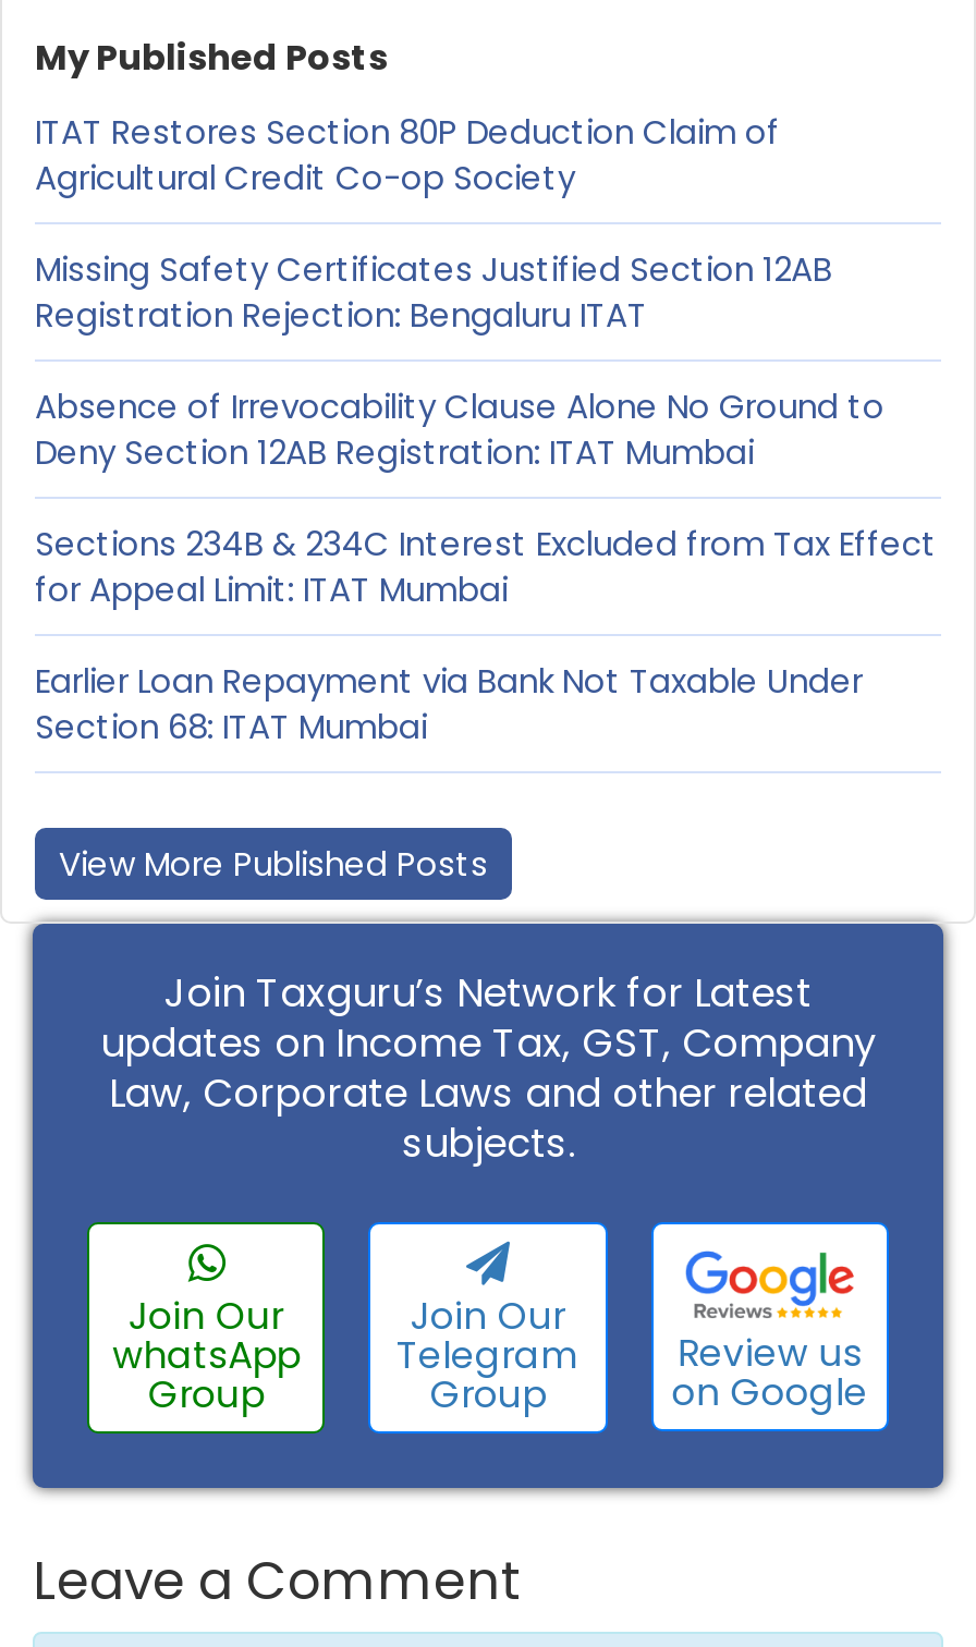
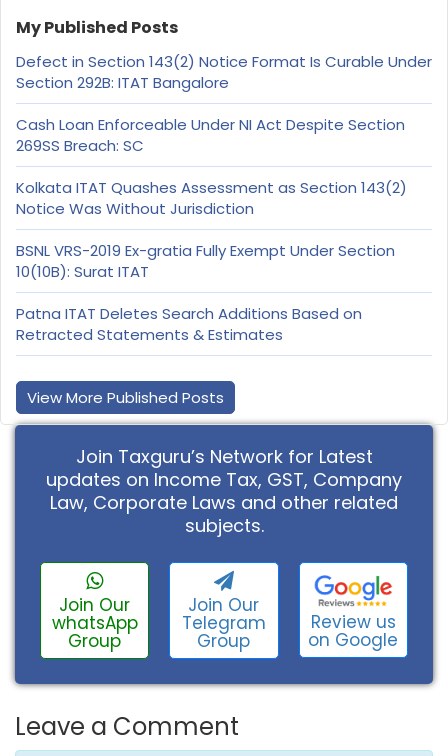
- ITAT Restores Section 80P Deduction Claim of
- Agricultural Credit Co-op Society
+ Defect in Section 143(2) Notice Format Is Curable Under
+ Section 292B: ITAT Bangalore

- Missing Safety Certificates Justified Section 12AB
- Registration Rejection: Bengaluru ITAT
+ Cash Loan Enforceable Under NI Act Despite Section
+ 269SS Breach: SC

- Absence of Irrevocability Clause Alone No Ground to
- Deny Section 12AB Registration: ITAT Mumbai
+ Kolkata ITAT Quashes Assessment as Section 143(2)
+ Notice Was Without Jurisdiction

- Sections 234B & 234C Interest Excluded from Tax Effect
- for Appeal Limit: ITAT Mumbai
+ BSNL VRS-2019 Ex-gratia Fully Exempt Under Section
+ 10(10B): Surat ITAT

- Earlier Loan Repayment via Bank Not Taxable Under
- Section 68: ITAT Mumbai
+ Patna ITAT Deletes Search Additions Based on
+ Retracted Statements & Estimates
